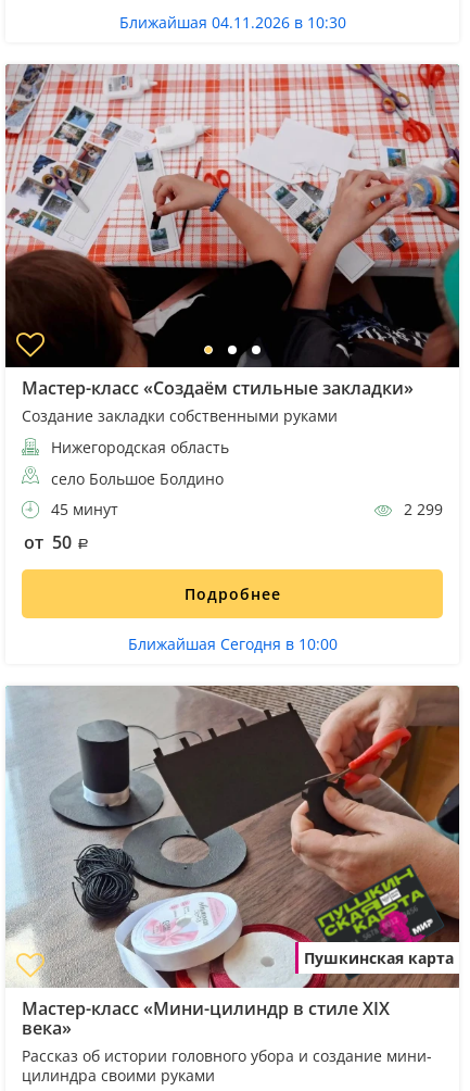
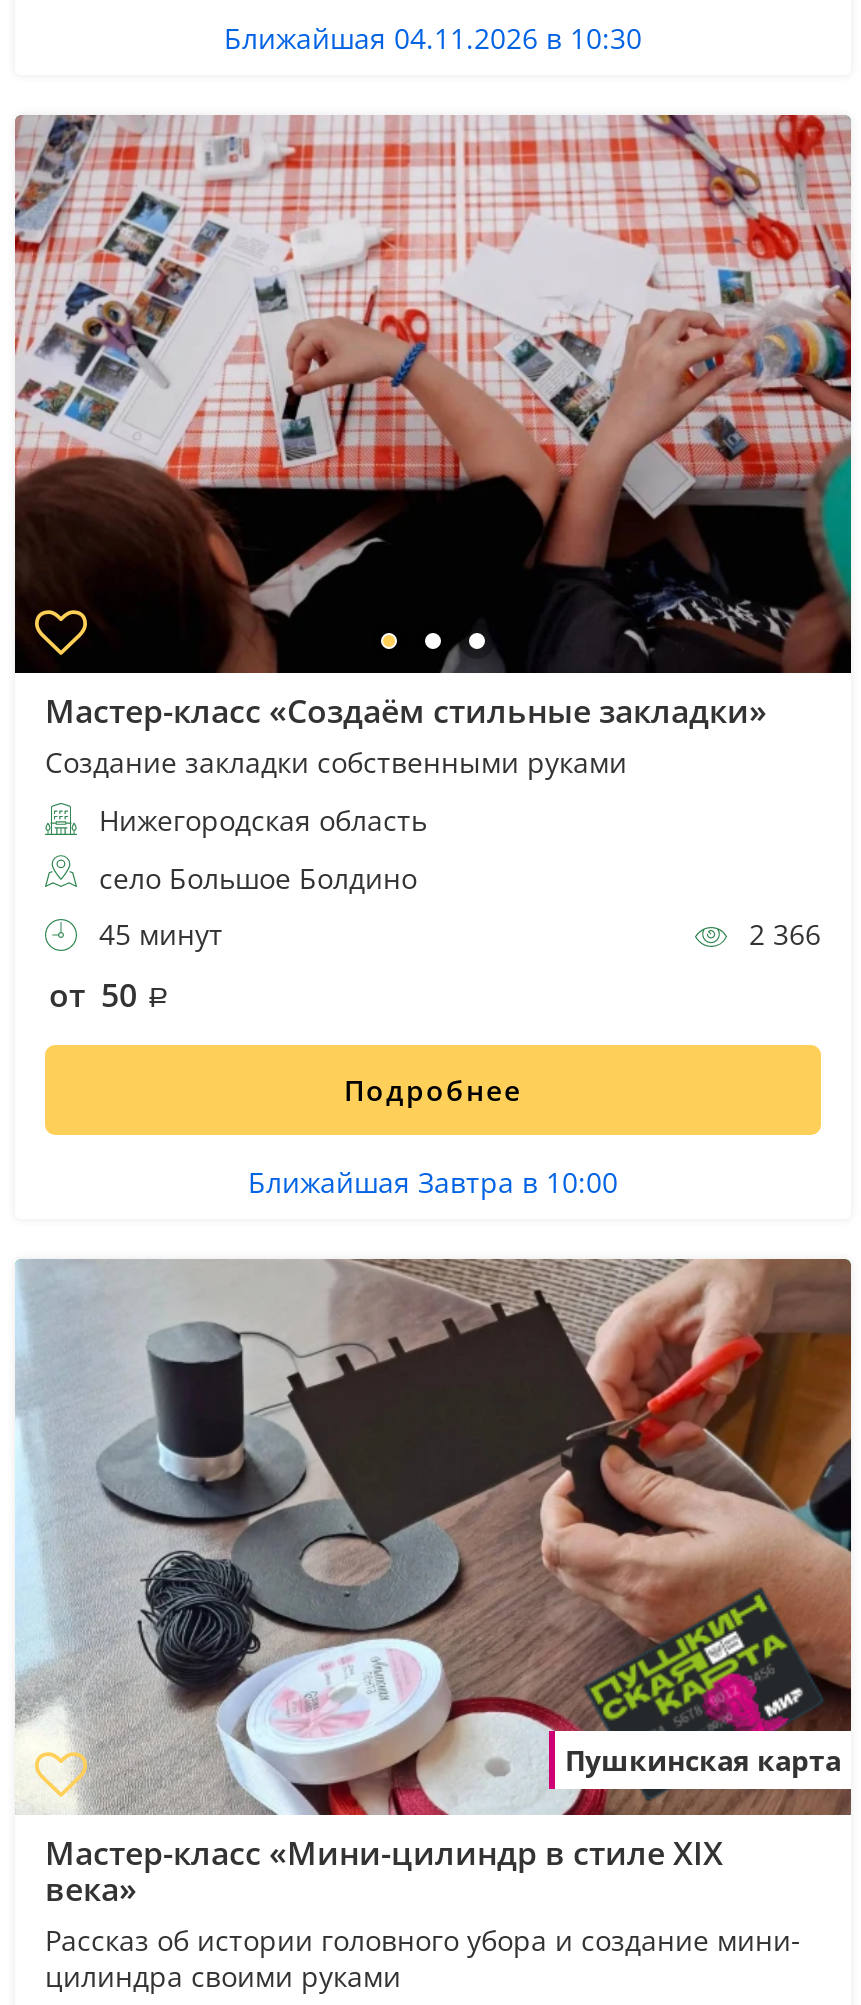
- 2 299
+ 2 366

- Ближайшая Сегодня в 10:00
+ Ближайшая Завтра в 10:00
